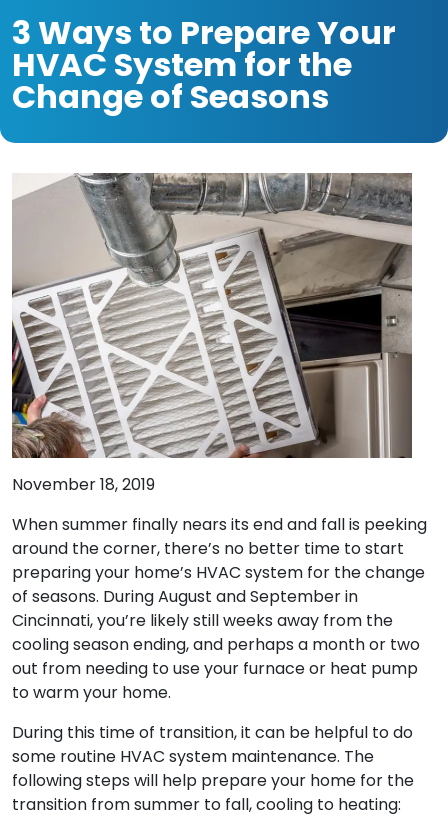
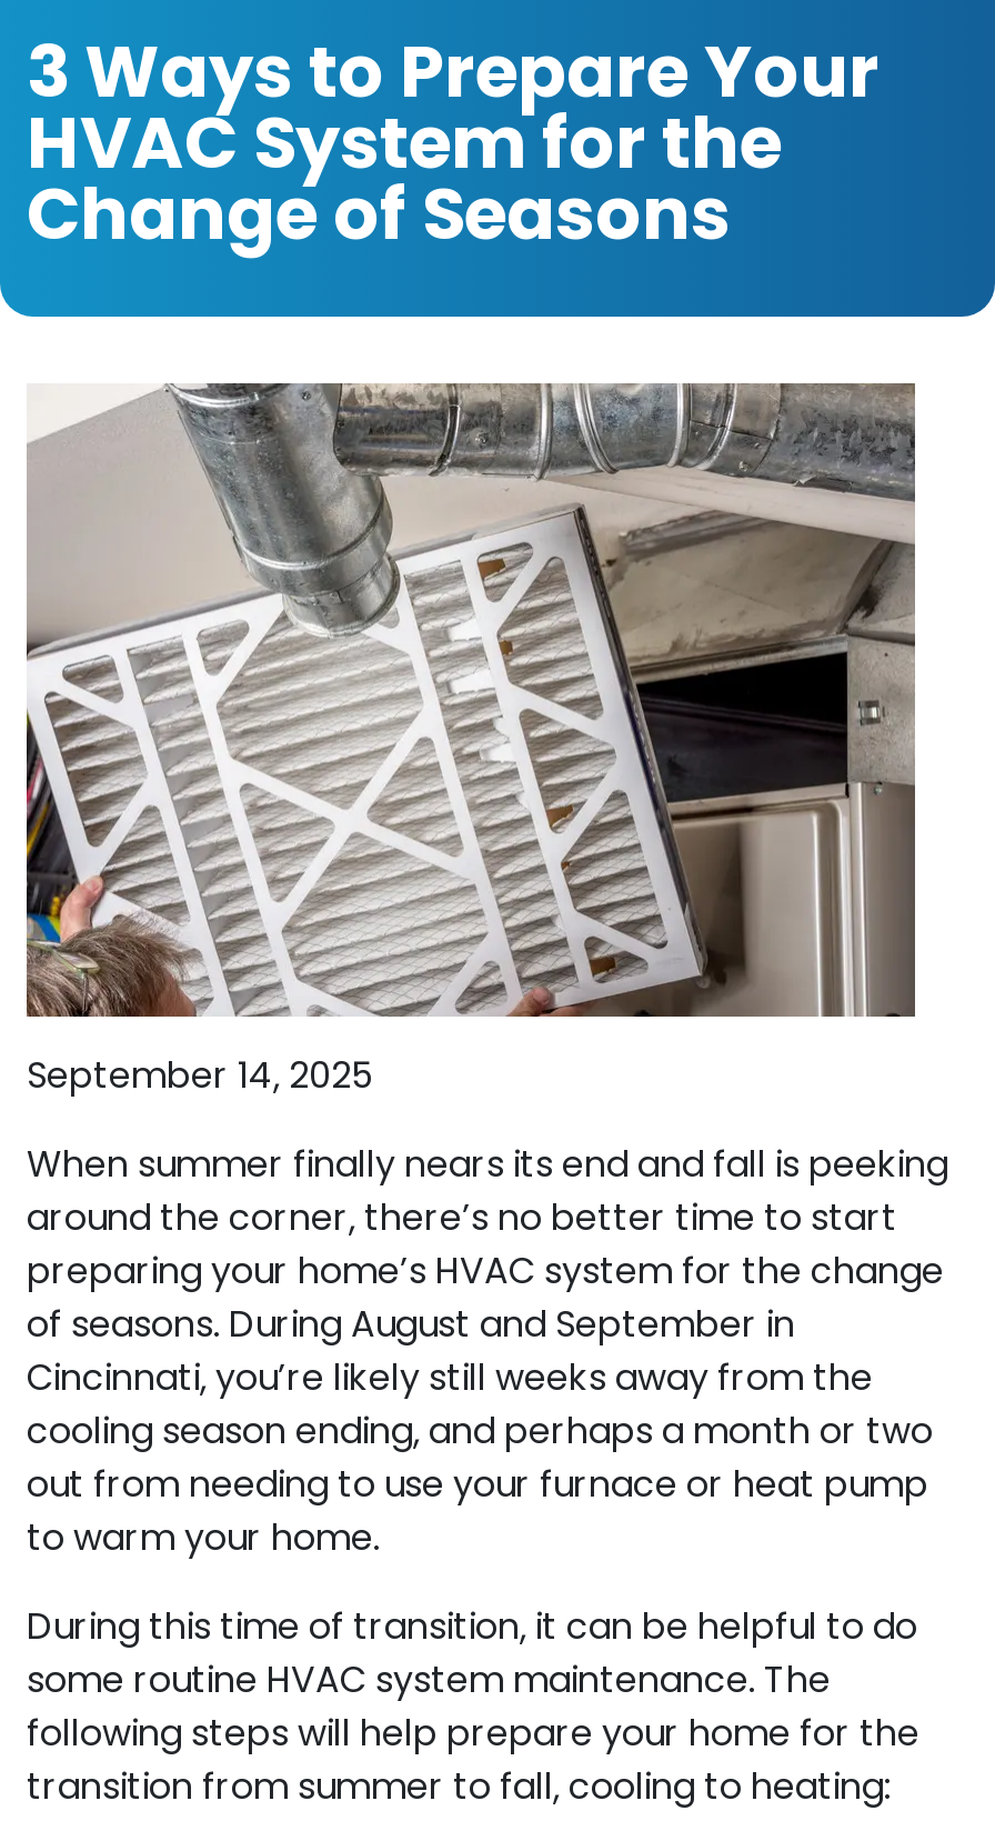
- November 18, 2019
+ September 14, 2025
